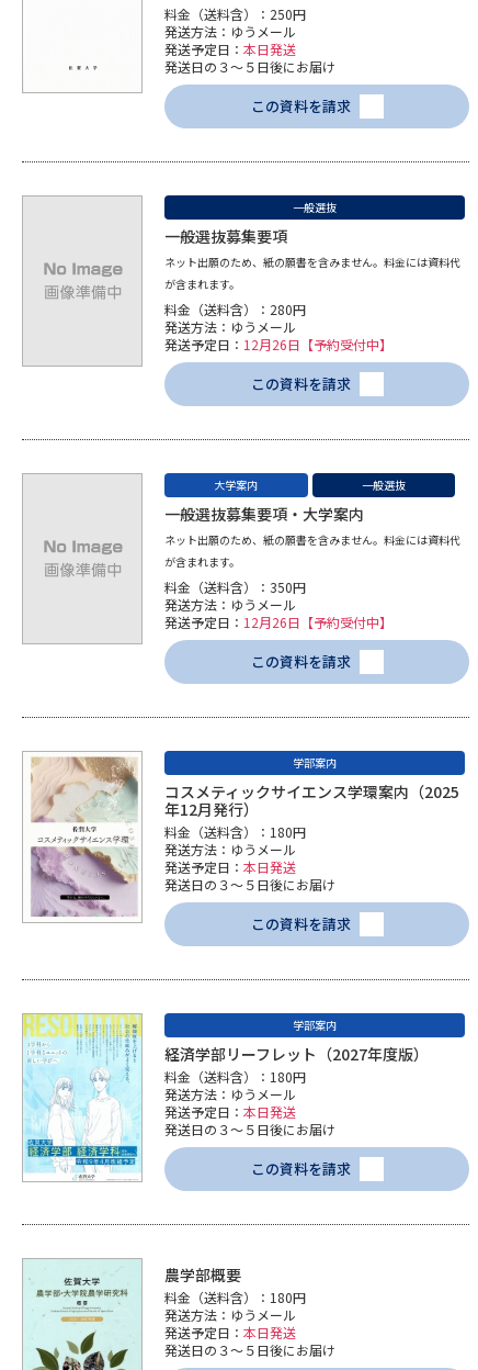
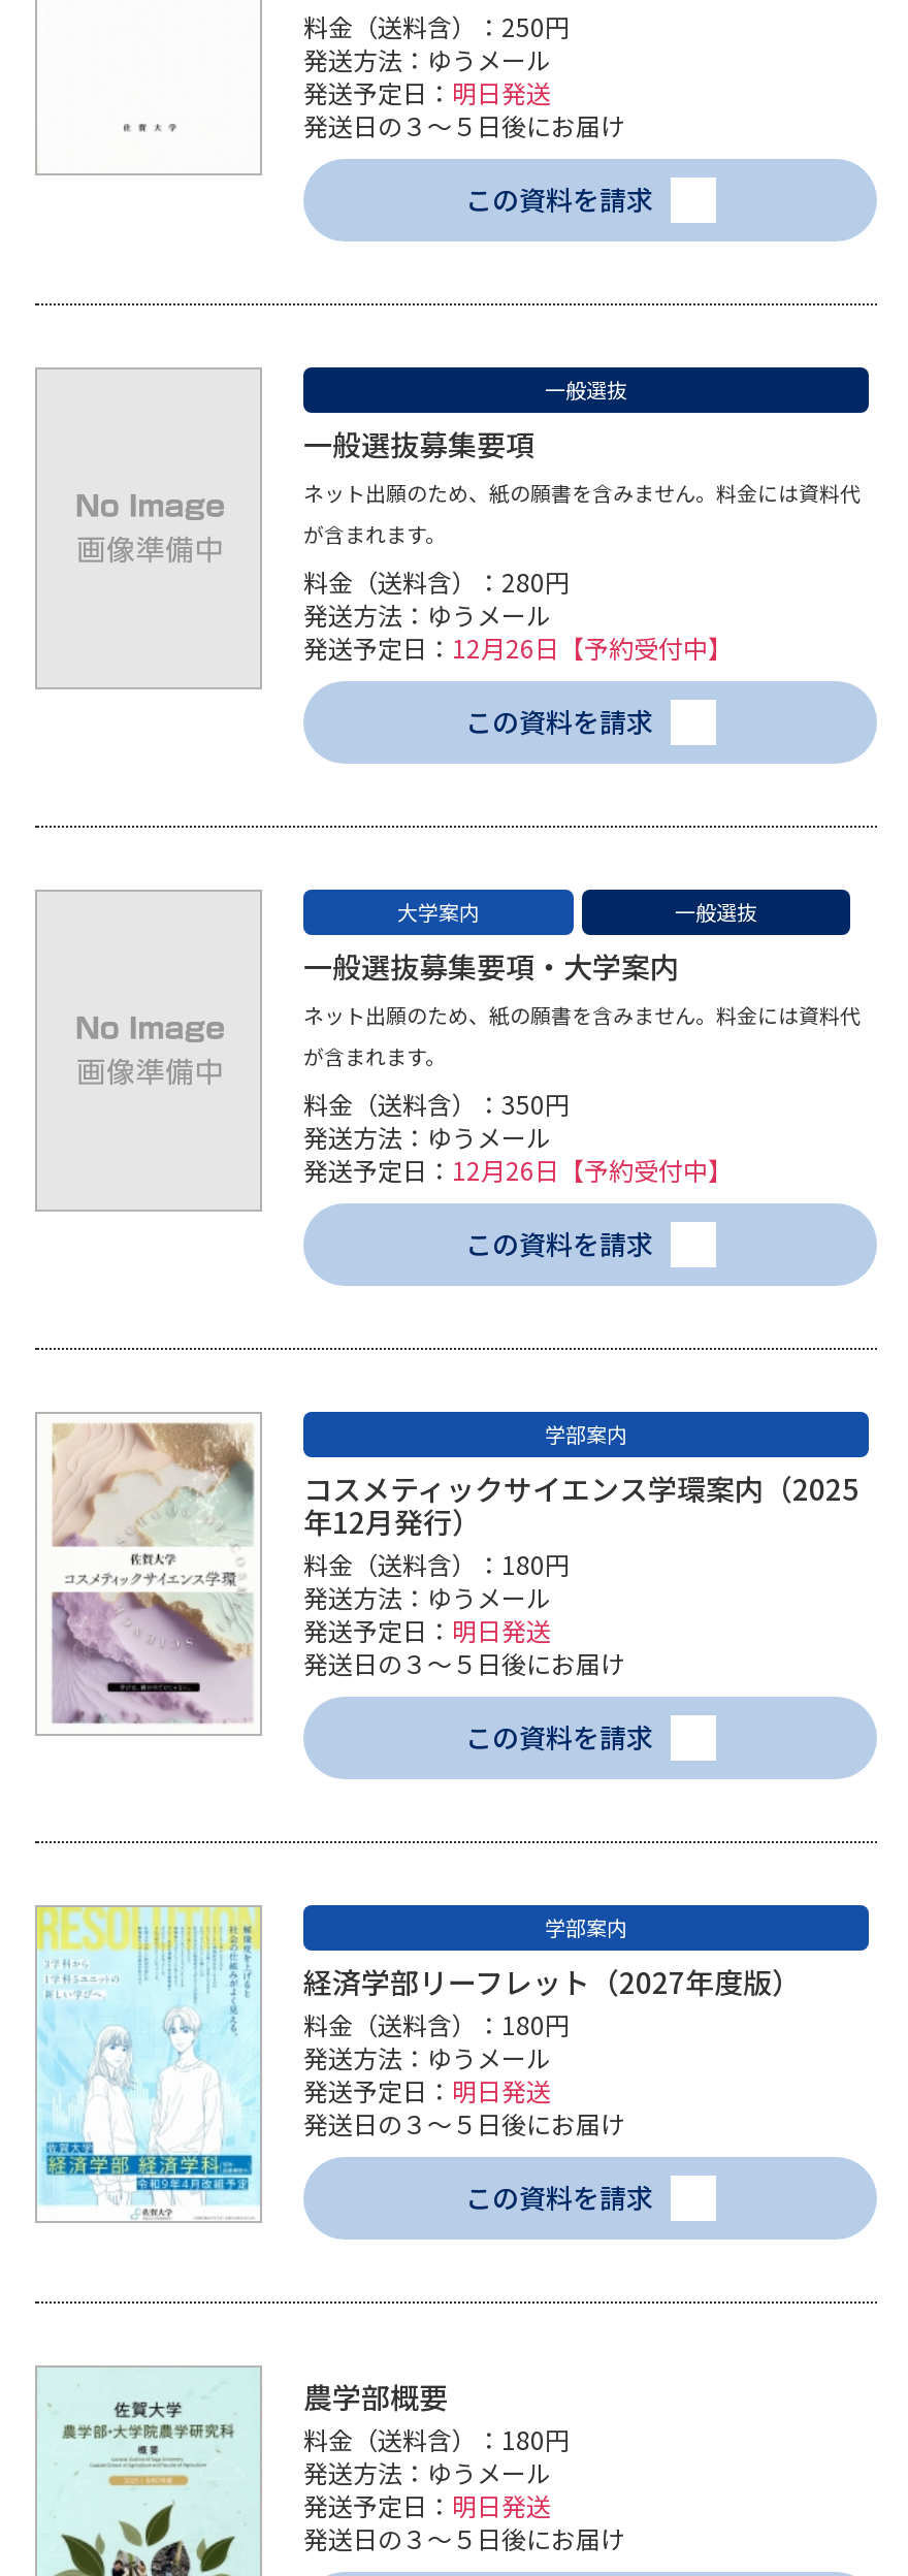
- 発送予定日：本日発送
+ 発送予定日：明日発送

- 発送予定日：本日発送
+ 発送予定日：明日発送

- 発送予定日：本日発送
+ 発送予定日：明日発送

- 発送予定日：本日発送
+ 発送予定日：明日発送
